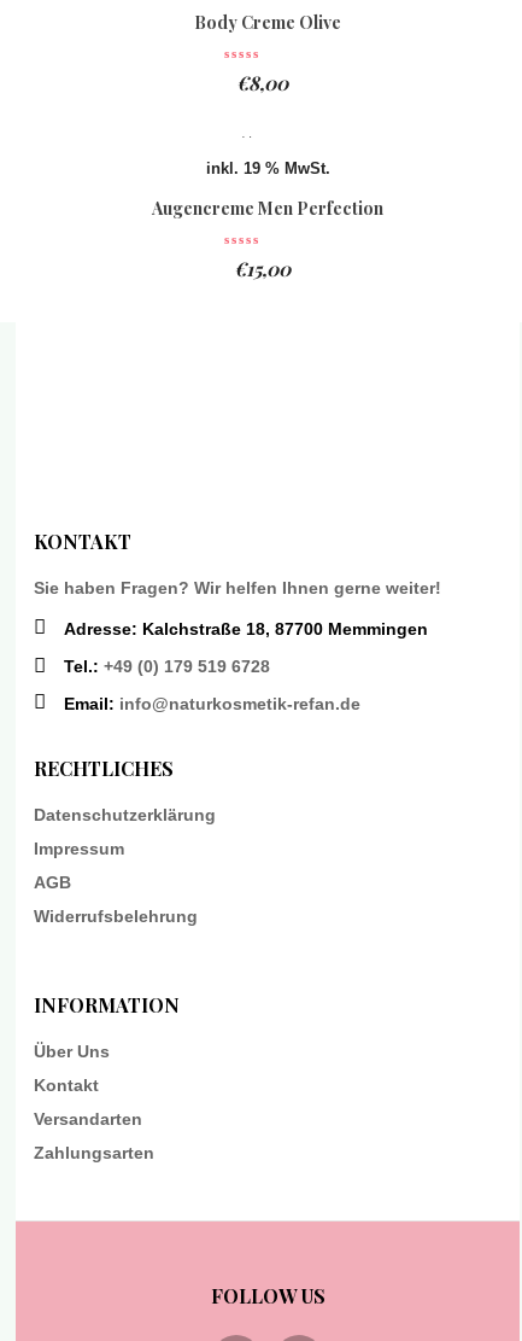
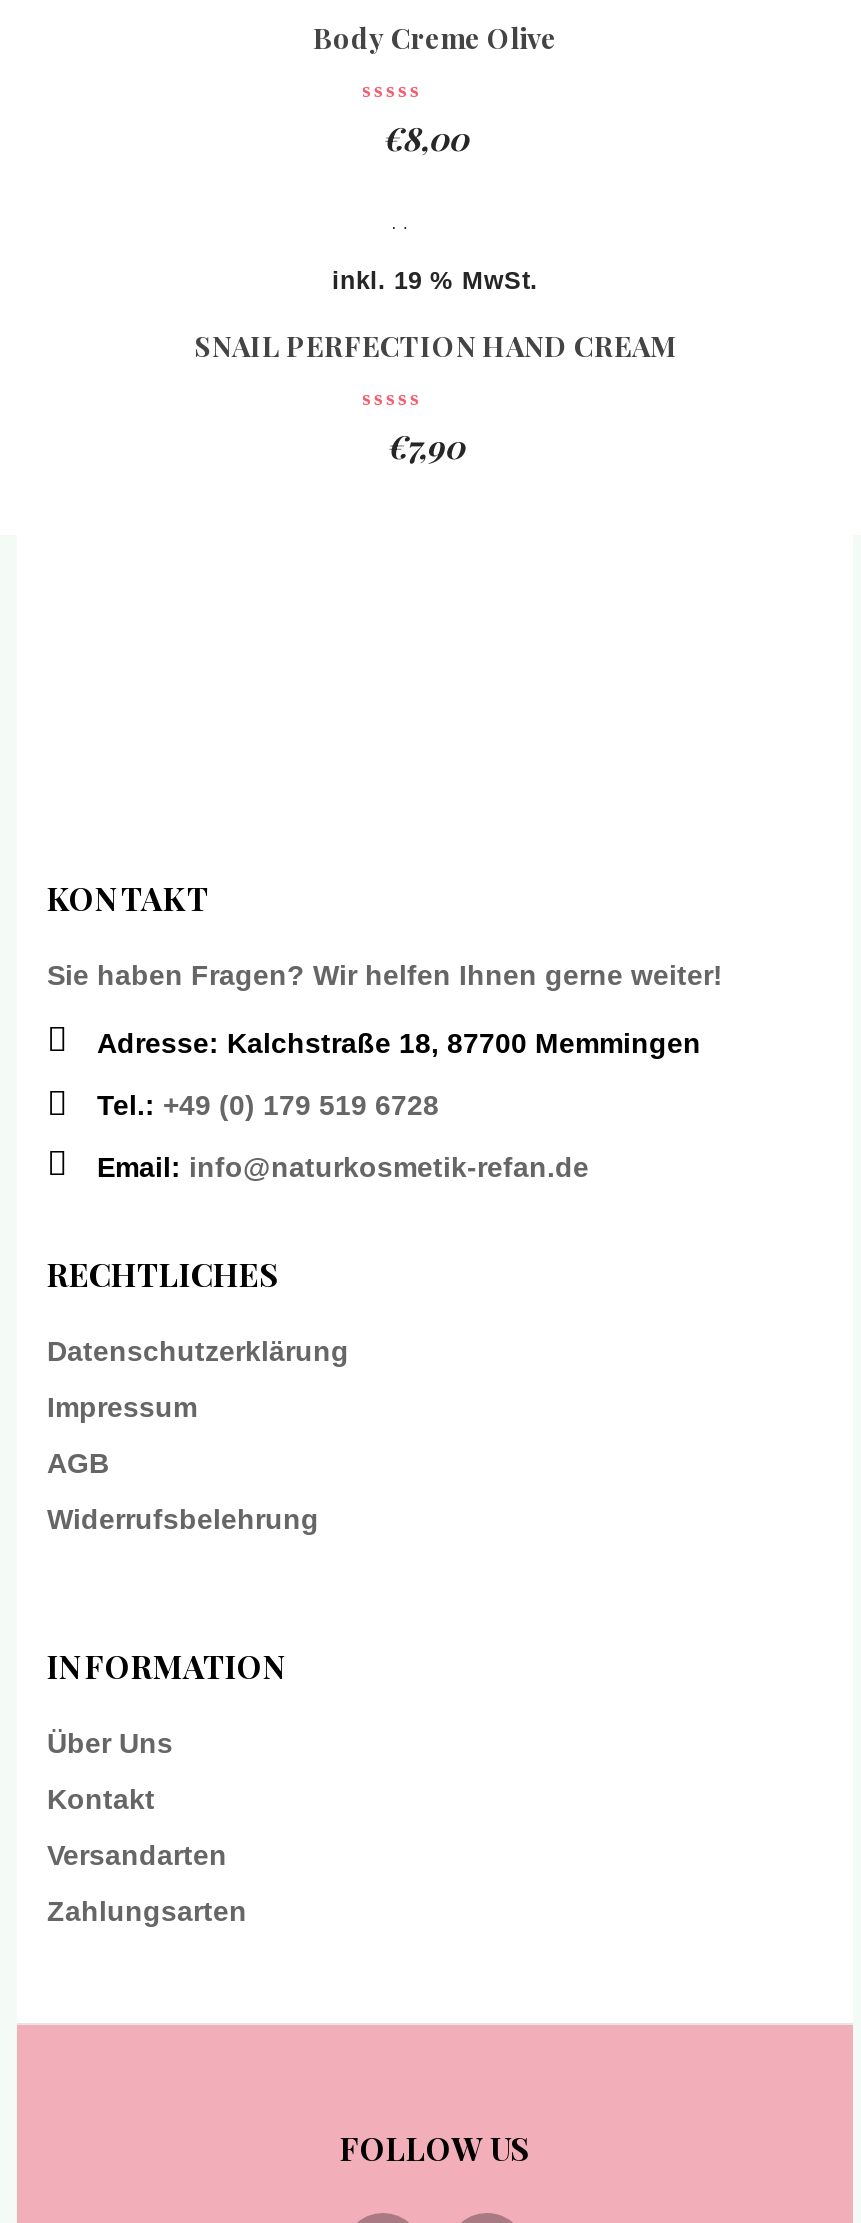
- Augencreme Men Perfection
+ SNAIL PERFECTION HAND CREAM

- €15,00
+ €7,90
